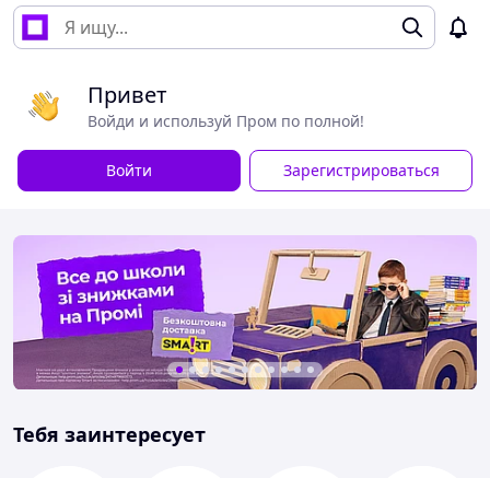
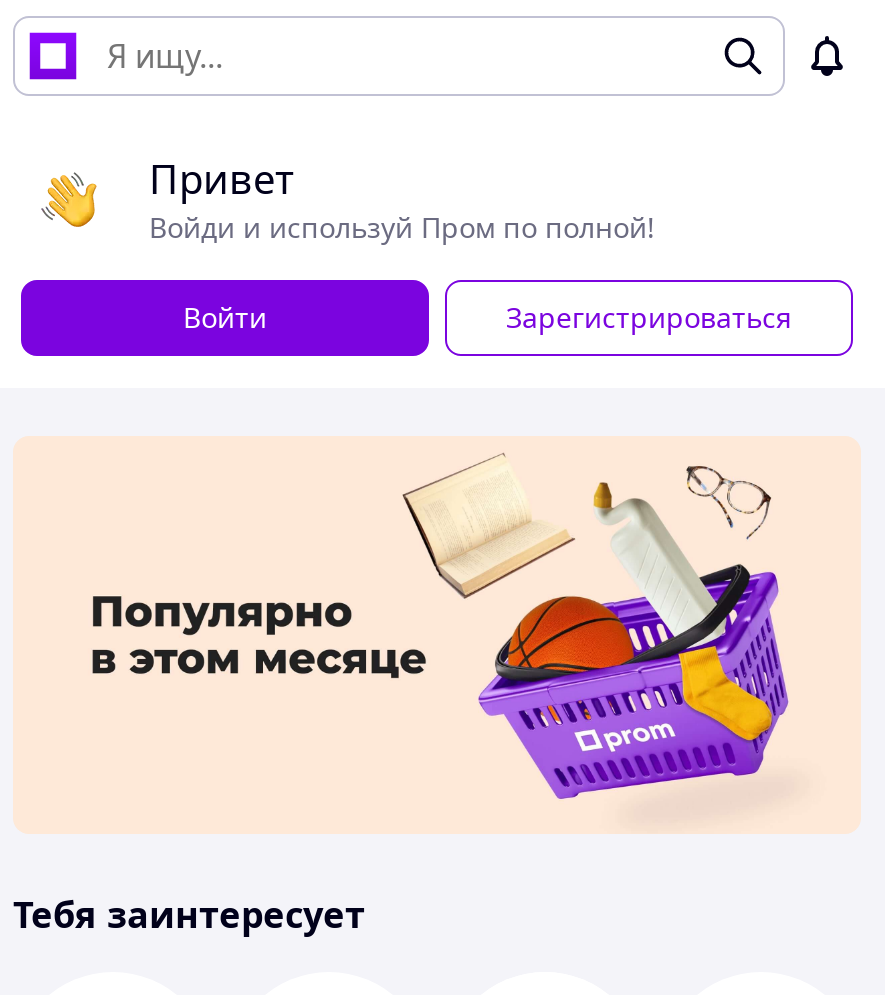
- [image]
+ [image]
